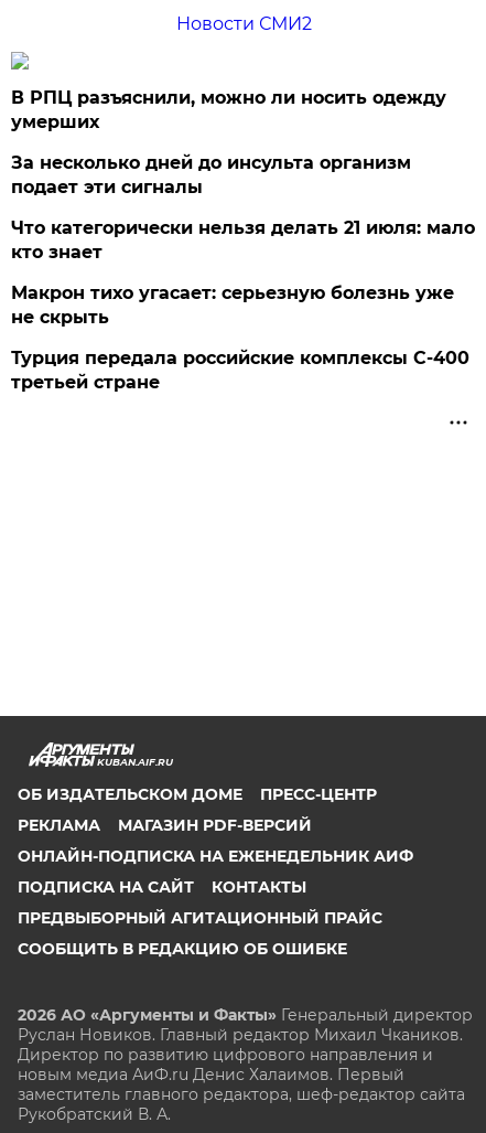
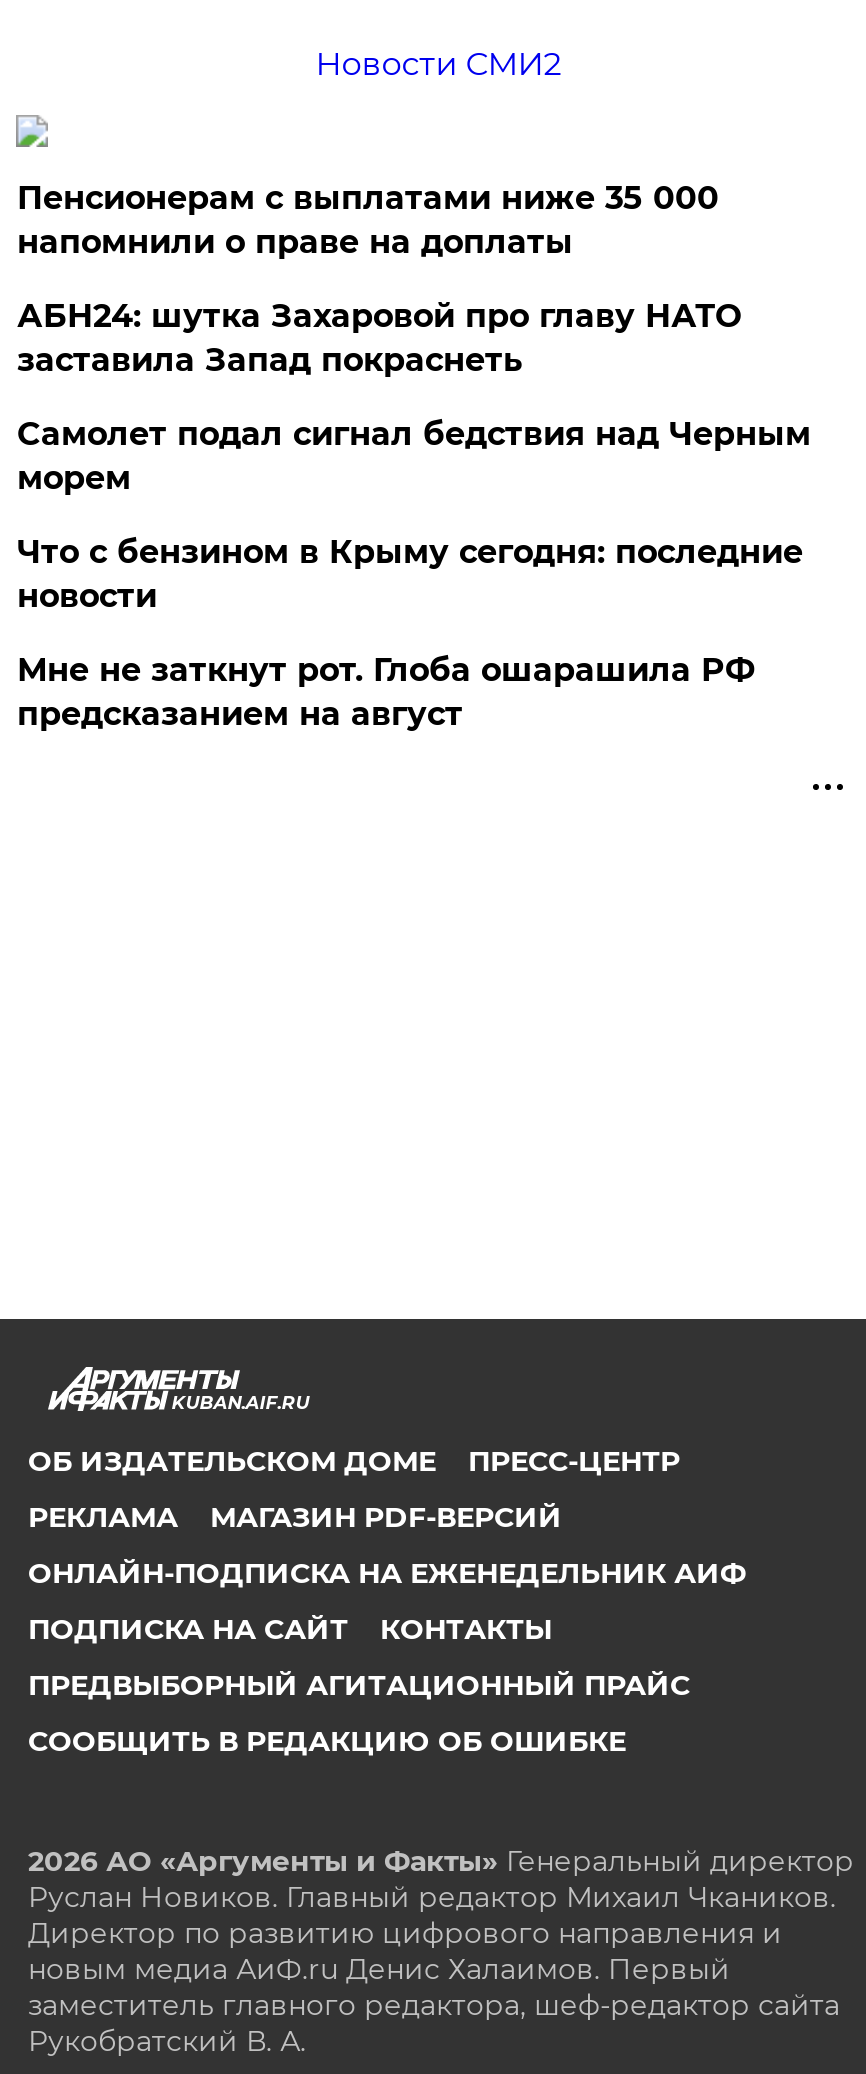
- В РПЦ разъяснили, можно ли носить одежду
- умерших
+ Пенсионерам с выплатами ниже 35 000
+ напомнили о праве на доплаты

- За несколько дней до инсульта организм
- подает эти сигналы
+ АБН24: шутка Захаровой про главу НАТО
+ заставила Запад покраснеть

- Что категорически нельзя делать 21 июля: мало
- кто знает
+ Самолет подал сигнал бедствия над Черным
+ морем

- Макрон тихо угасает: серьезную болезнь уже
- не скрыть
+ Что с бензином в Крыму сегодня: последние
+ новости

- Турция передала российские комплексы С-400
- третьей стране
+ Мне не заткнут рот. Глоба ошарашила РФ
+ предсказанием на август
